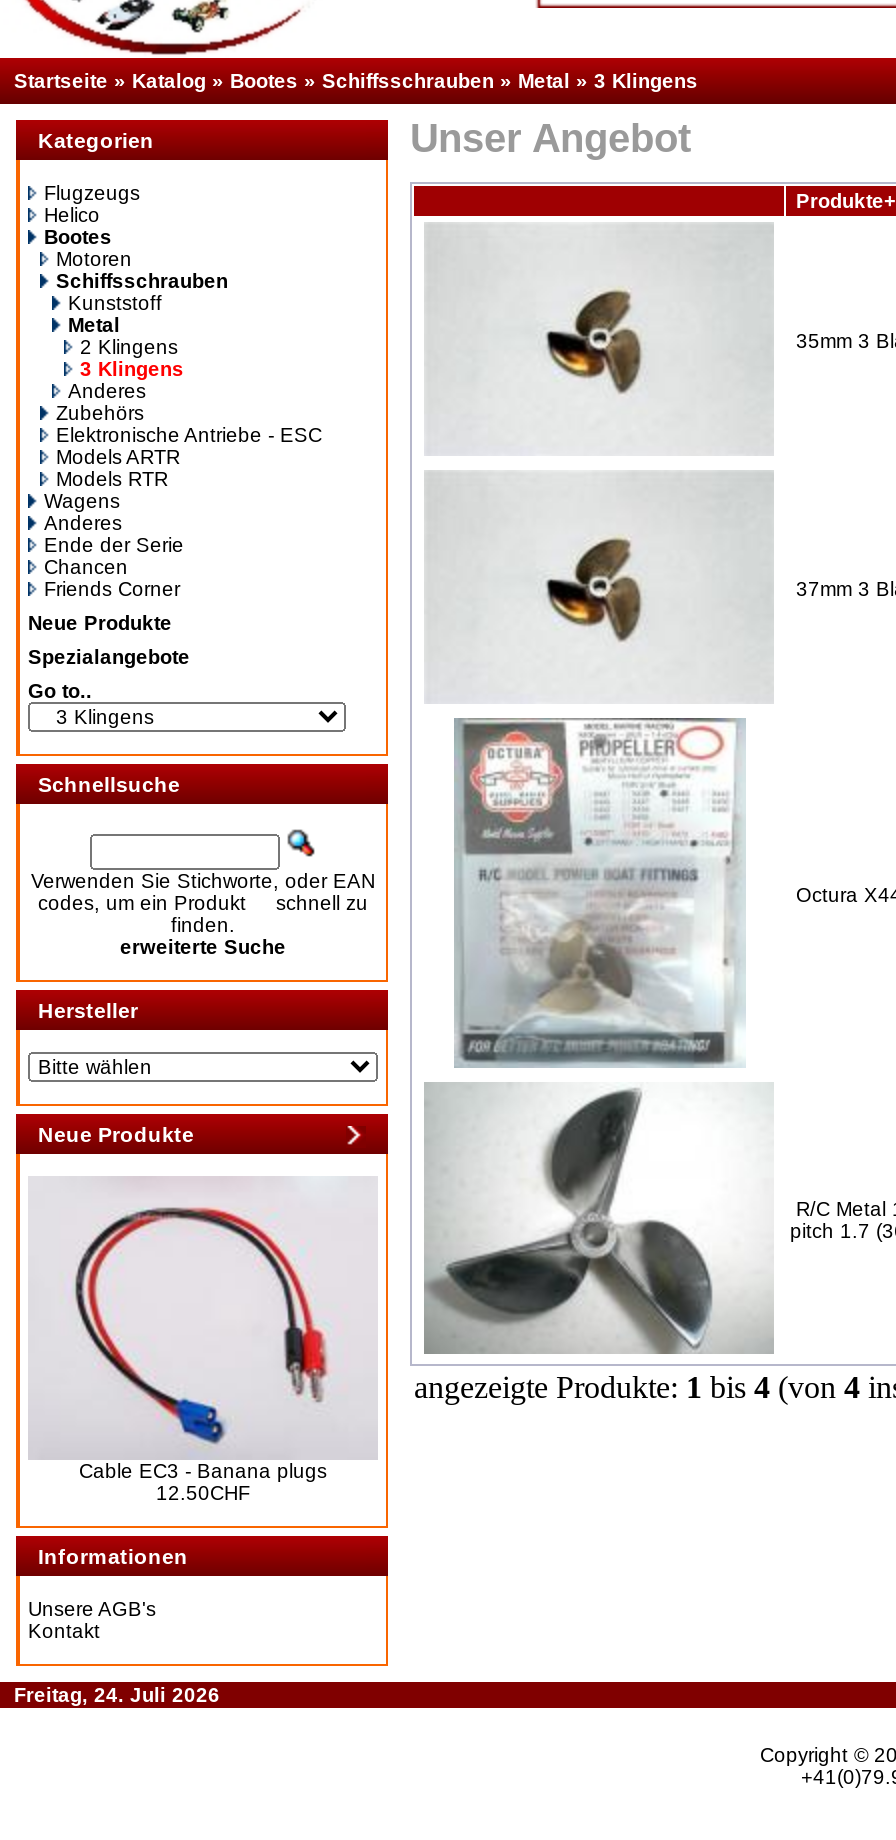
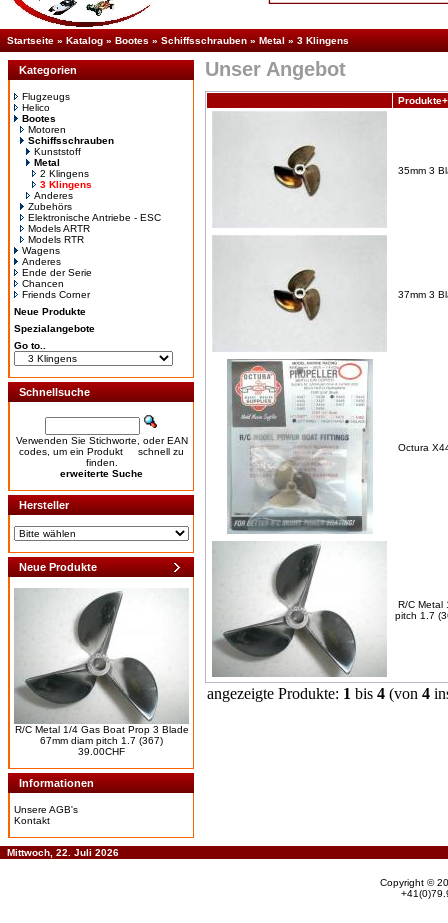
- [image]
- Cable EC3 - Banana plugs
- 12.50CHF
+ [image]
+ R/C Metal 1/4 Gas Boat Prop 3 Blade
+ 67mm diam pitch 1.7 (367)
+ 39.00CHF

- Freitag, 24. Juli 2026
+ Mittwoch, 22. Juli 2026
